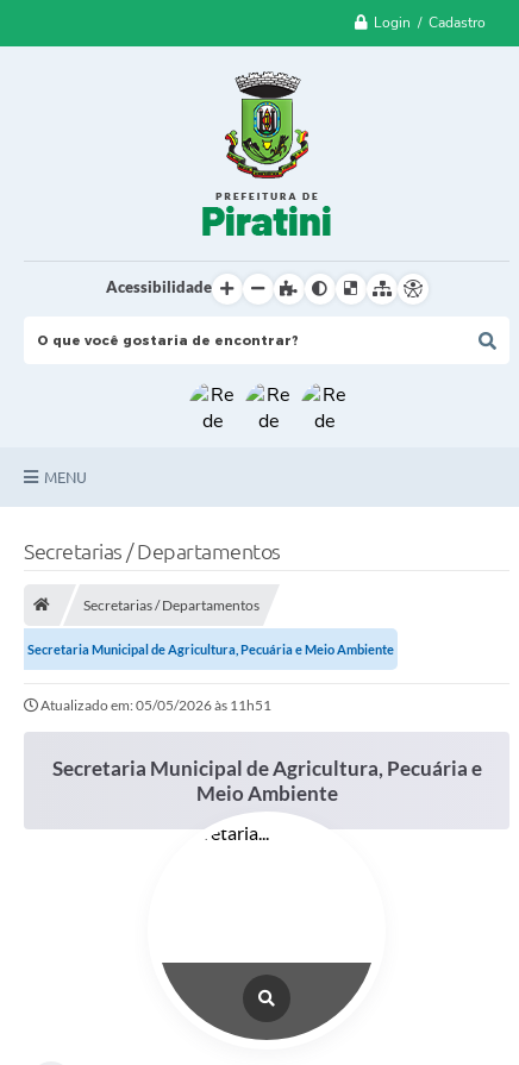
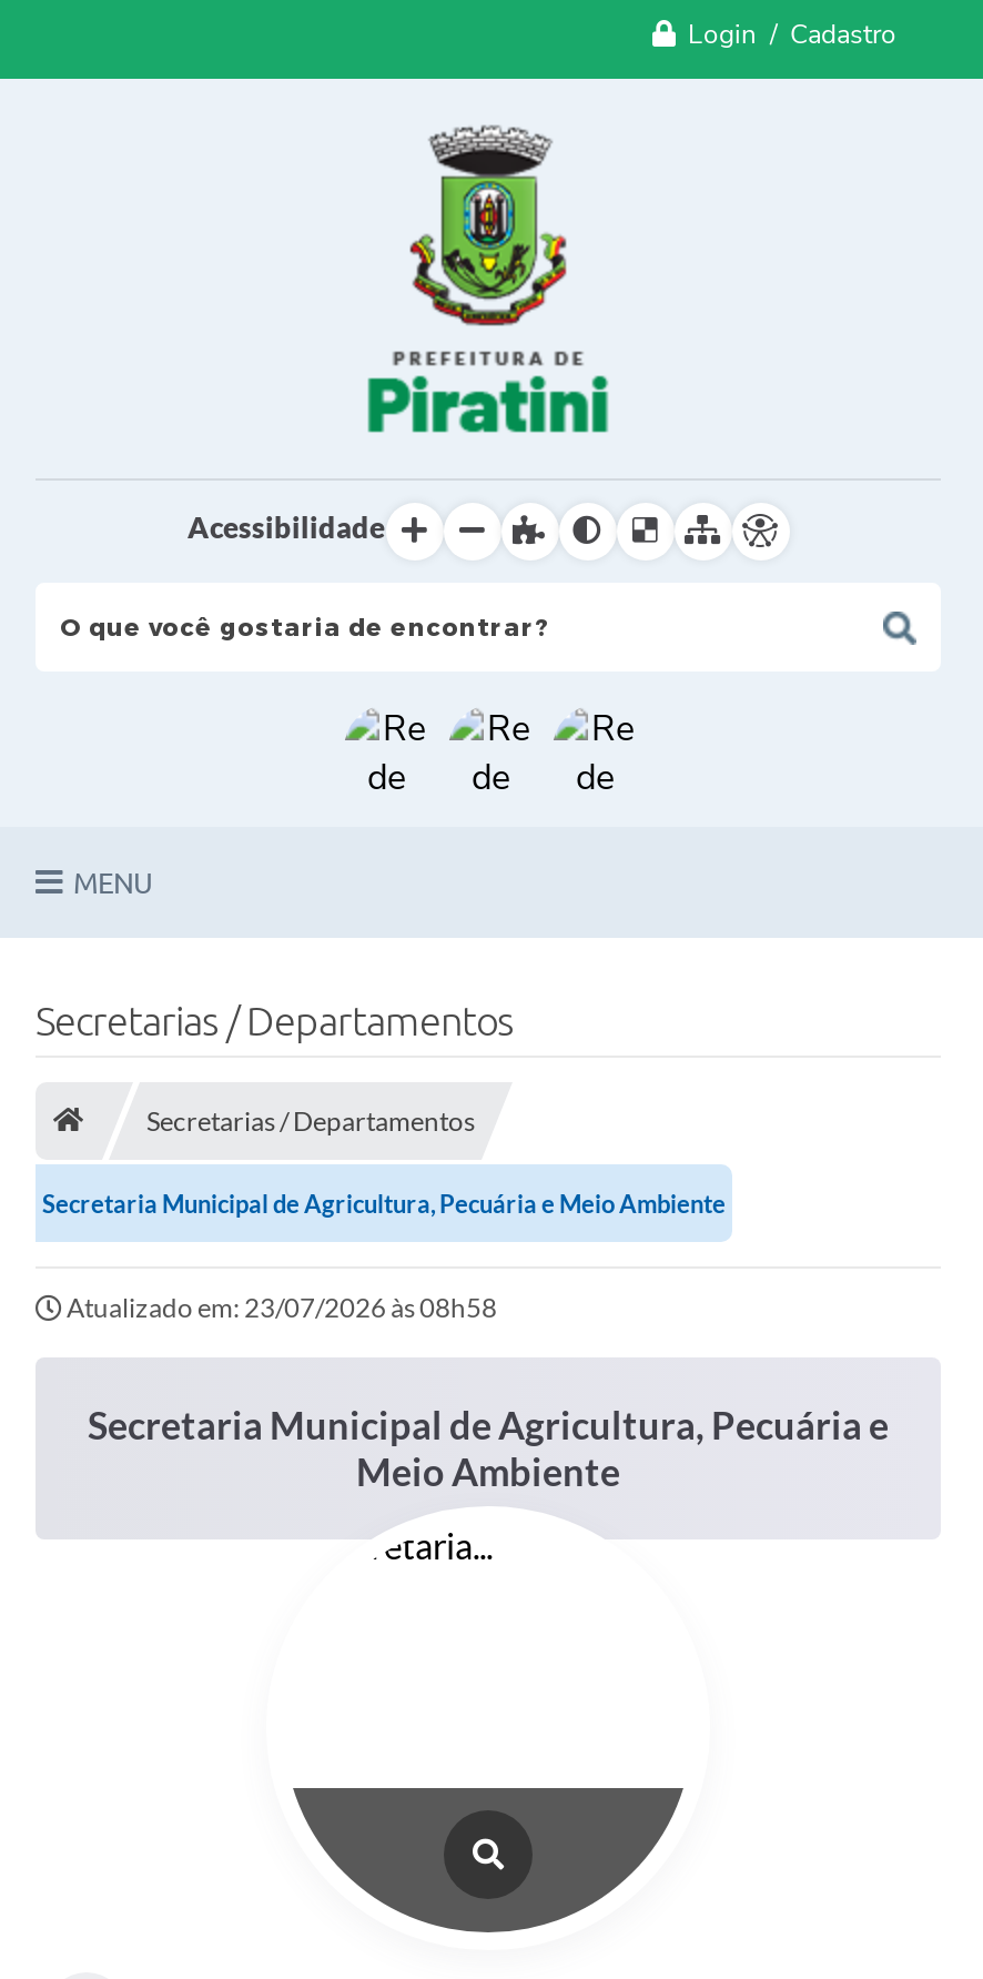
- Atualizado em: 05/05/2026 às 11h51
+ Atualizado em: 23/07/2026 às 08h58
